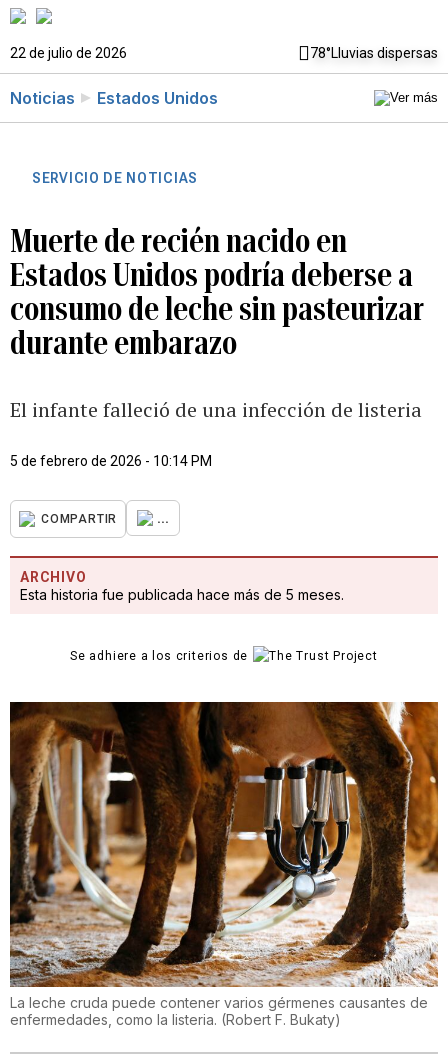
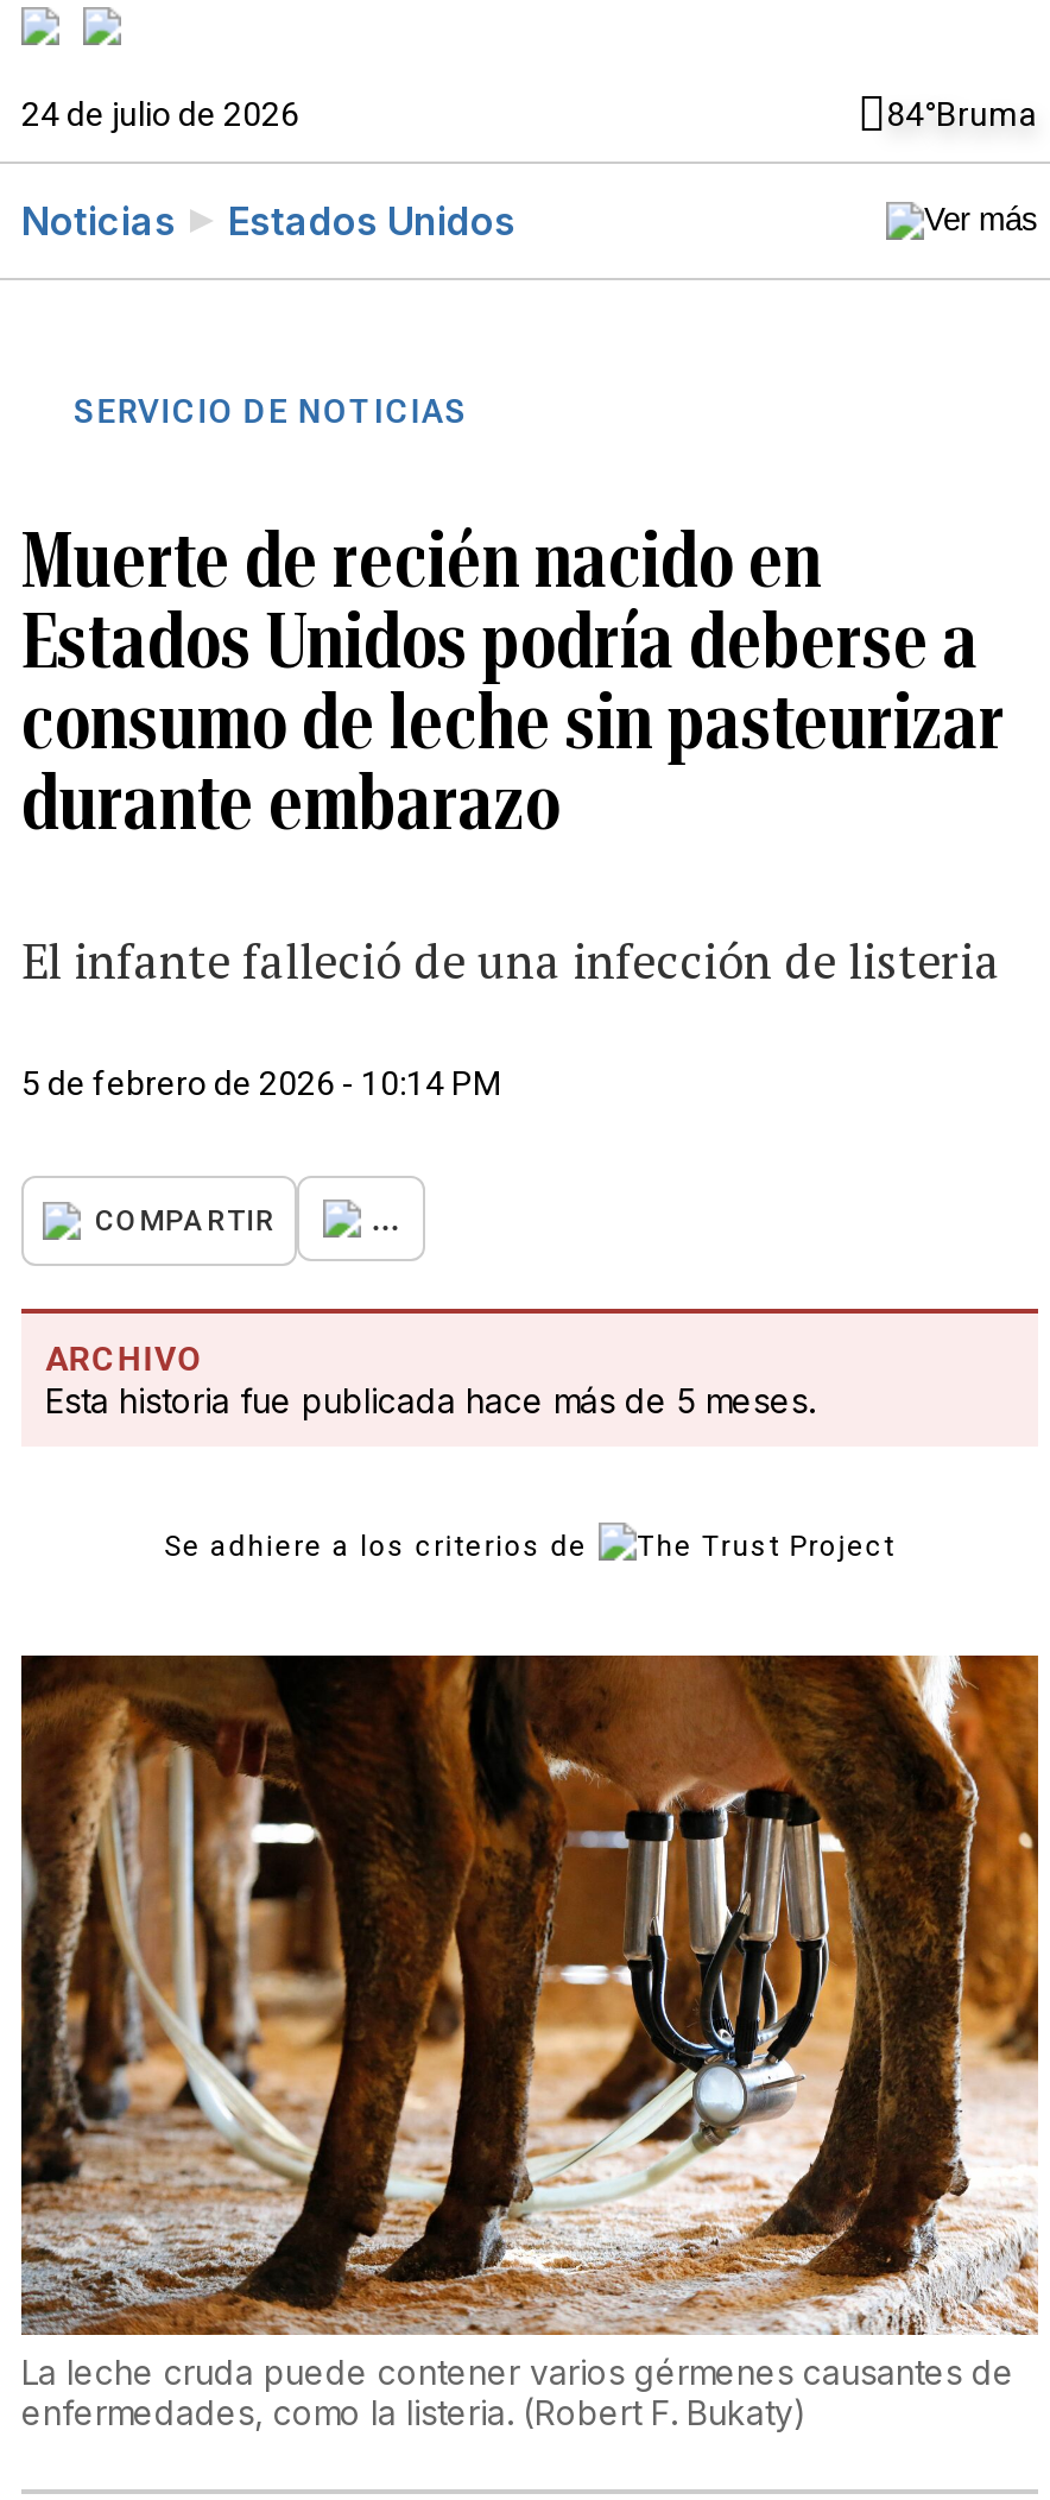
- 22 de julio de 2026
- 78°Lluvias dispersas
+ 24 de julio de 2026
+ 84°Bruma
